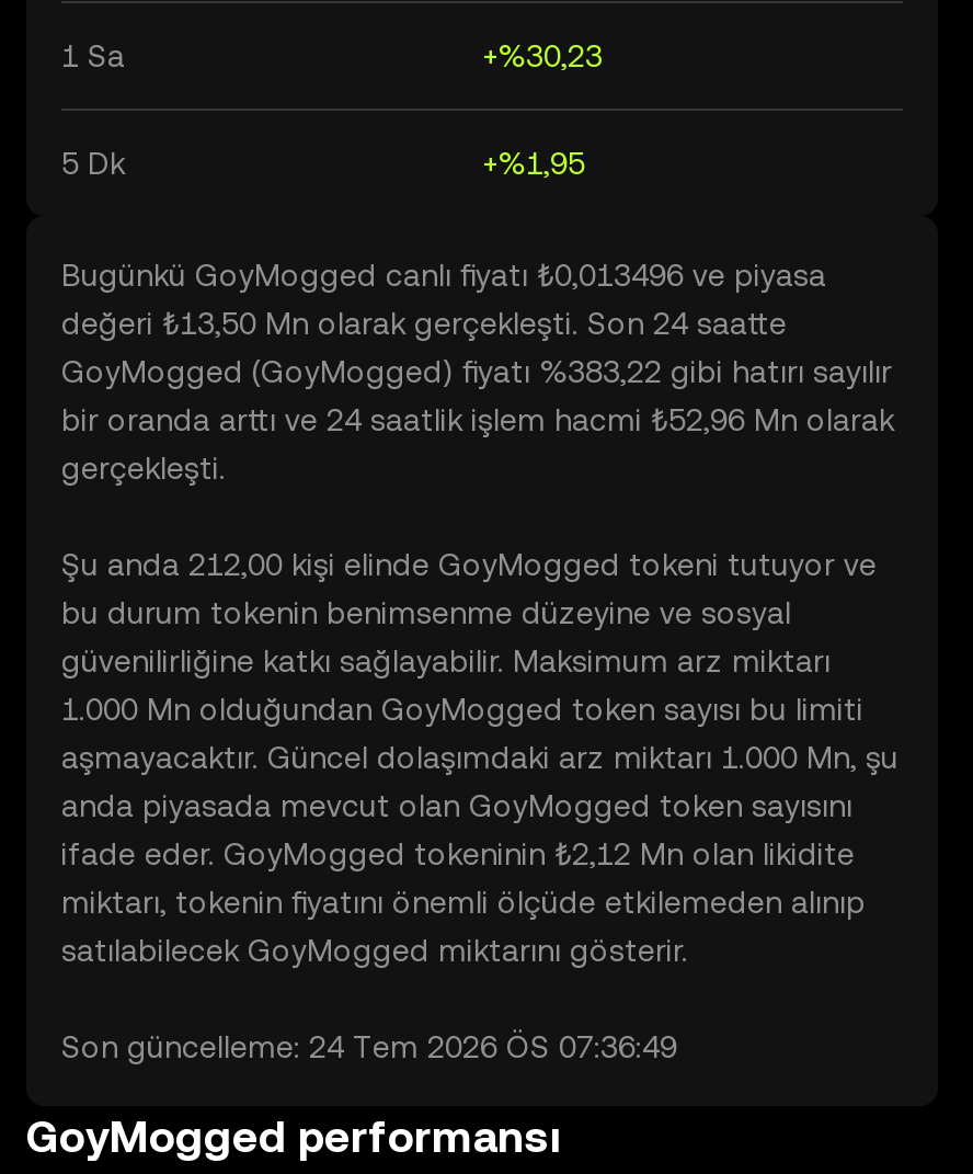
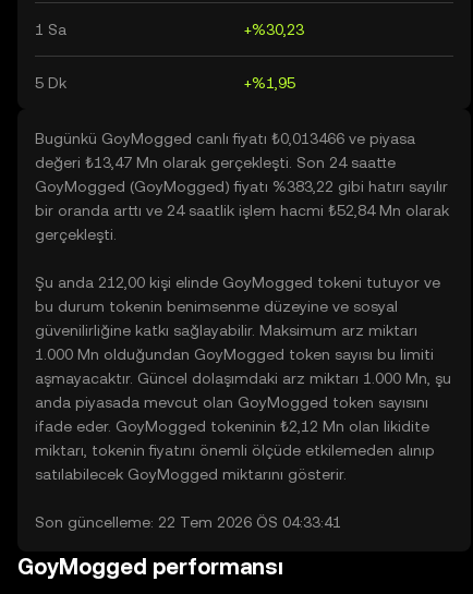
- Bugünkü GoyMogged canlı fiyatı ₺0,013496 ve piyasa
+ Bugünkü GoyMogged canlı fiyatı ₺0,013466 ve piyasa

- değeri ₺13,50 Mn olarak gerçekleşti. Son 24 saatte
+ değeri ₺13,47 Mn olarak gerçekleşti. Son 24 saatte

- bir oranda arttı ve 24 saatlik işlem hacmi ₺52,96 Mn olarak
+ bir oranda arttı ve 24 saatlik işlem hacmi ₺52,84 Mn olarak

- Son güncelleme: 24 Tem 2026 ÖS 07:36:49
+ Son güncelleme: 22 Tem 2026 ÖS 04:33:41
